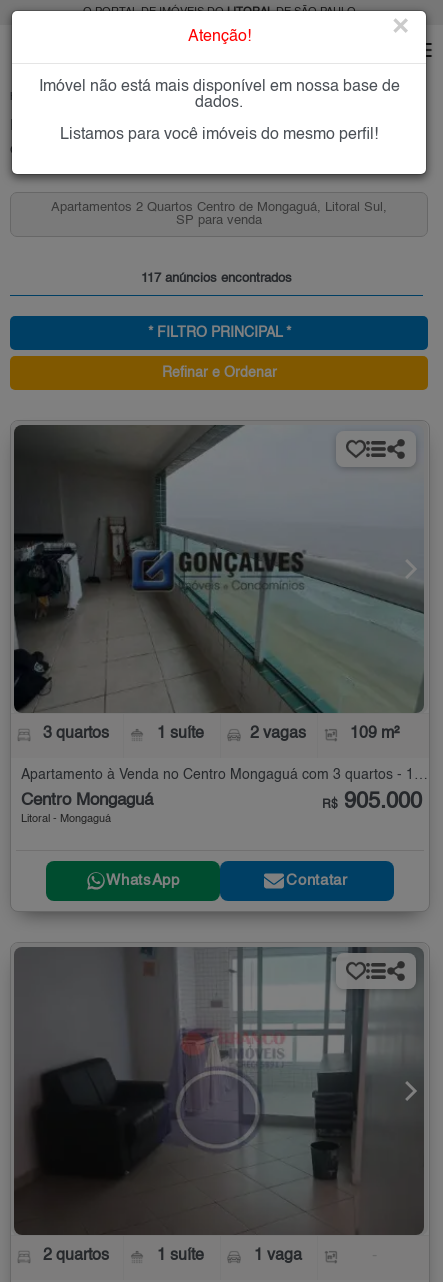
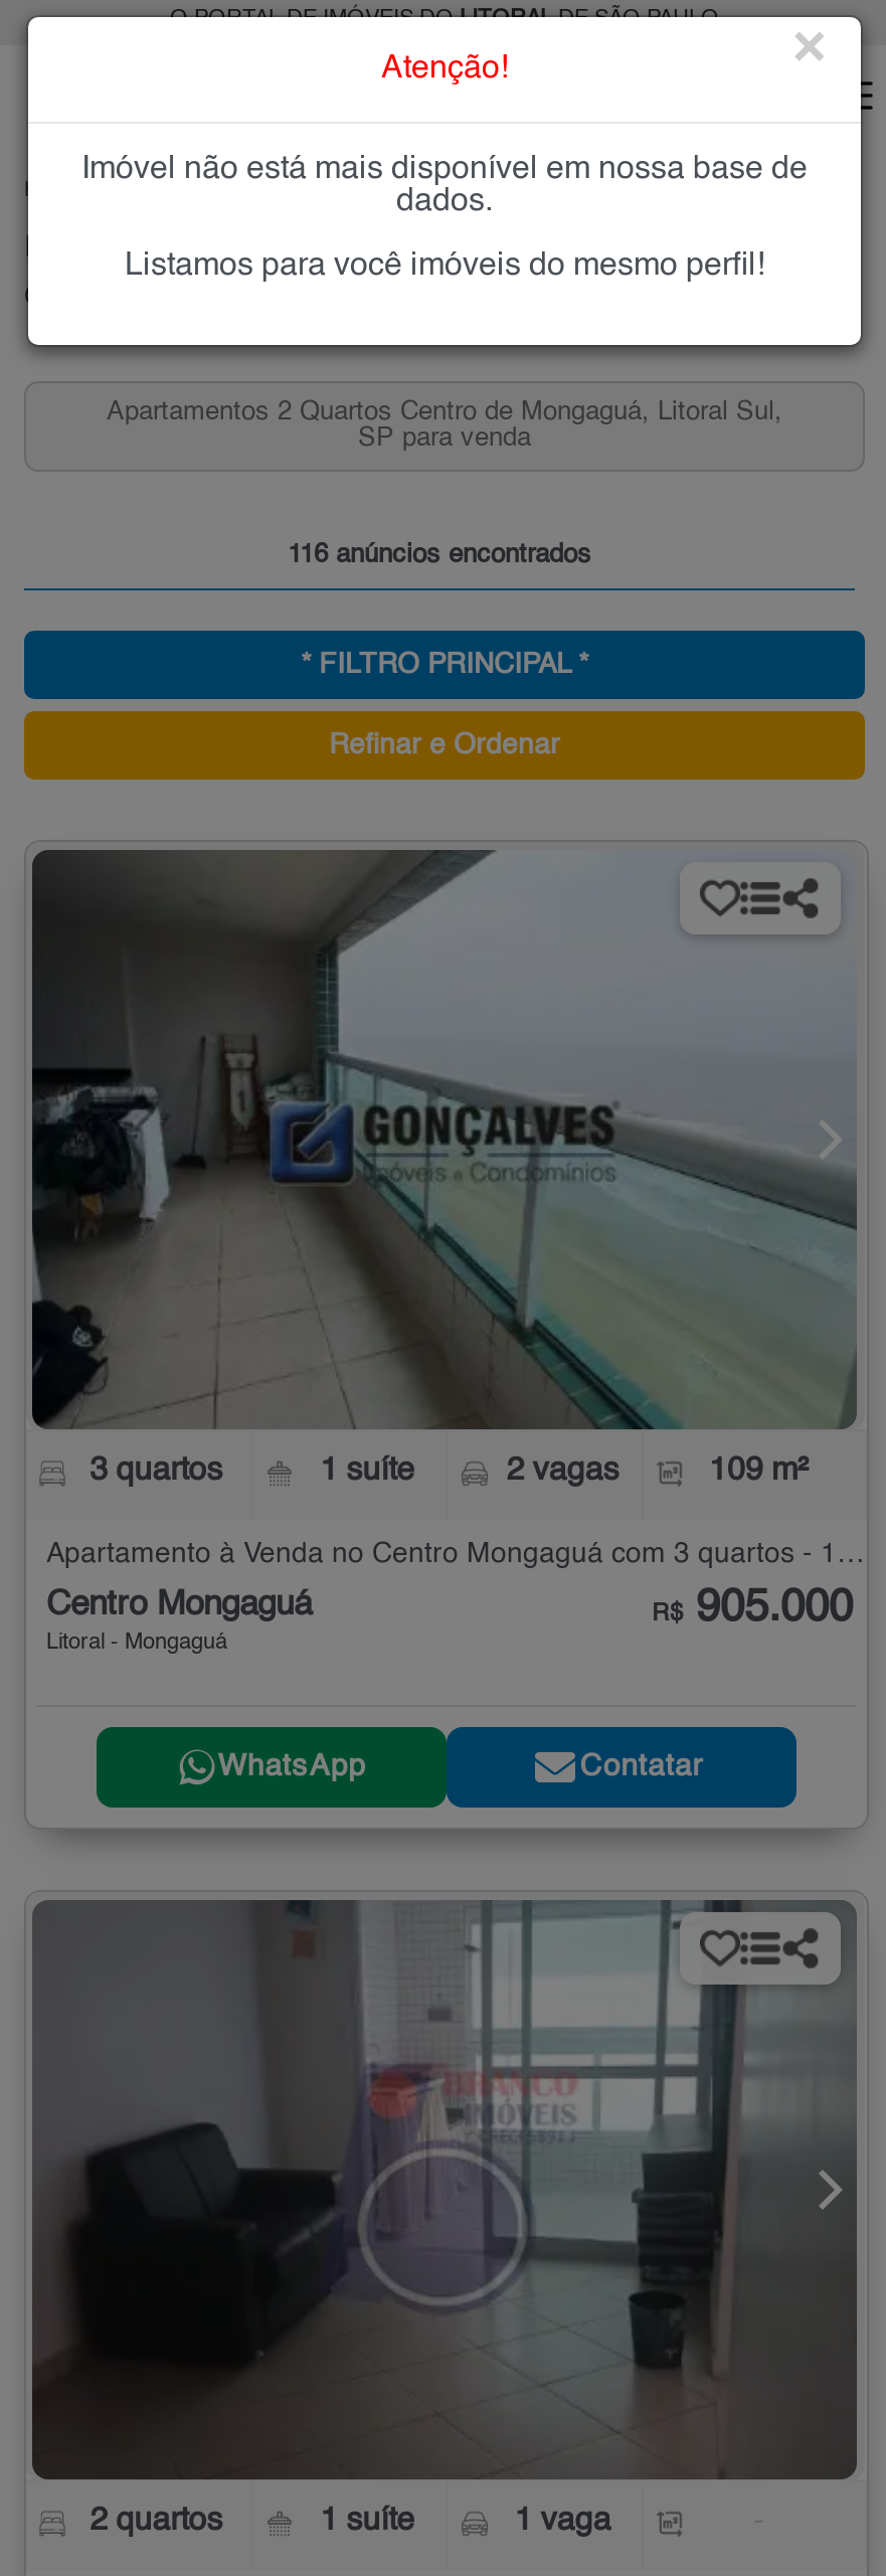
- 117 anúncios encontrados
+ 116 anúncios encontrados
